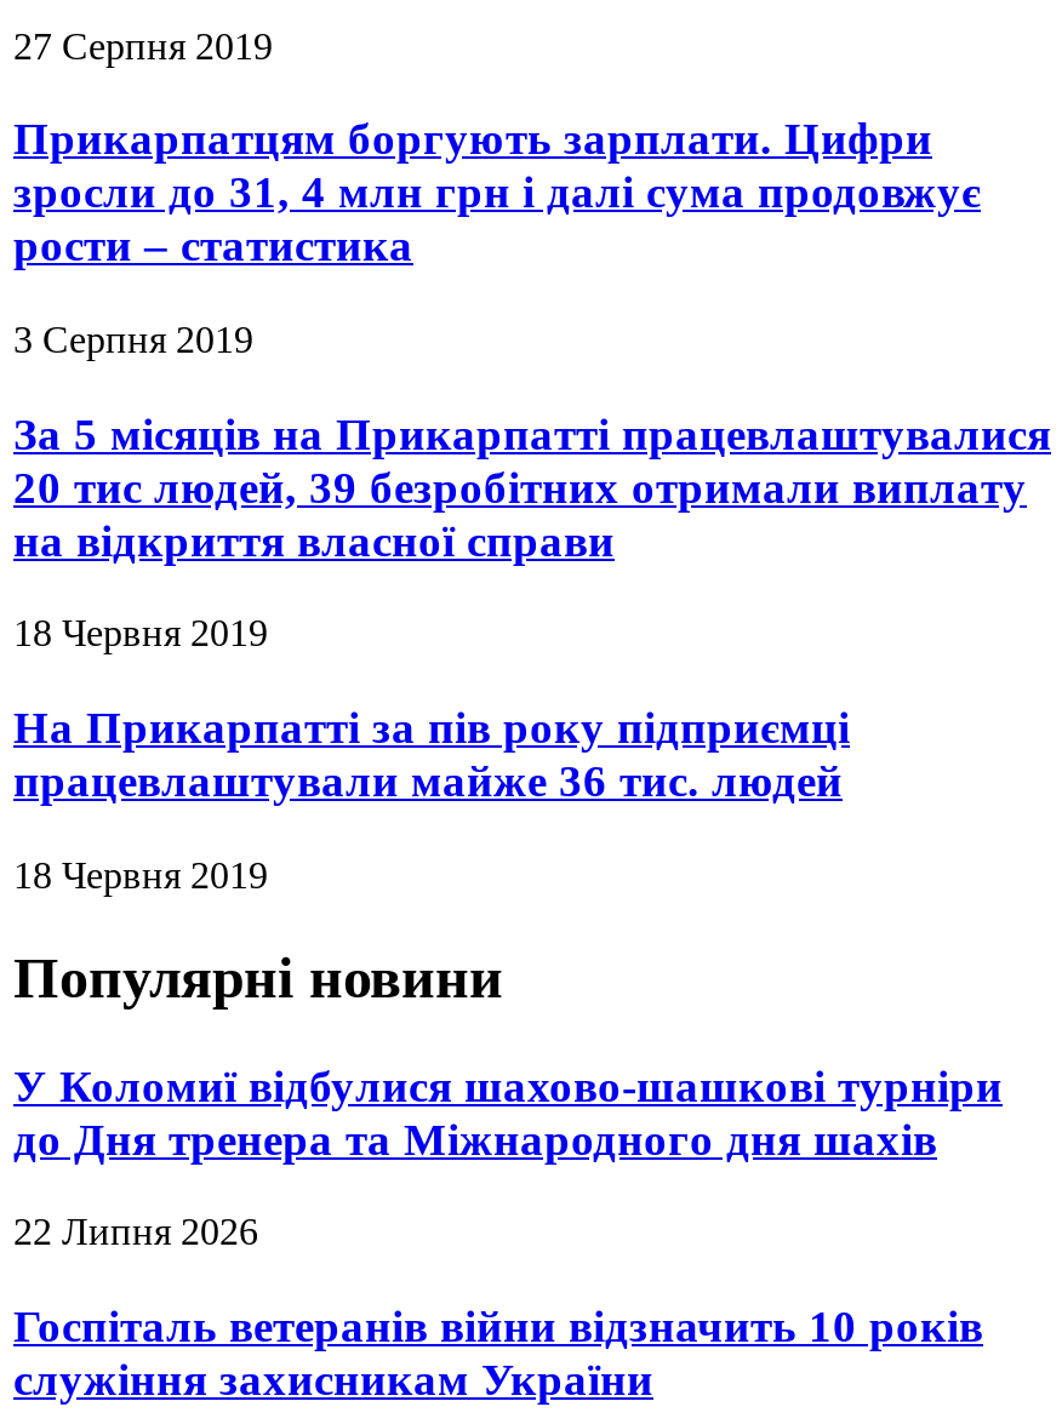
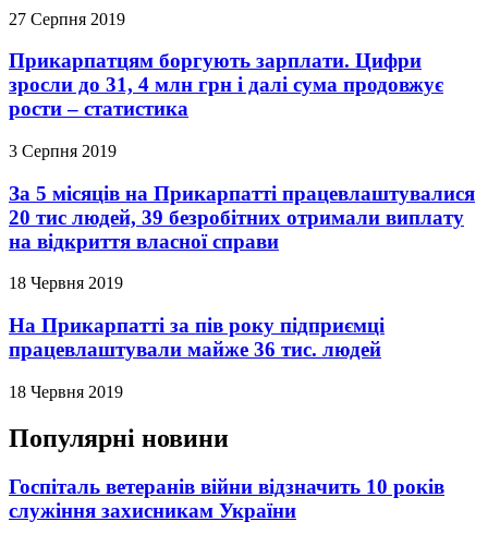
- У Коломиї відбулися шахово-шашкові турніри
- до Дня тренера та Міжнародного дня шахів
- 22 Липня 2026
